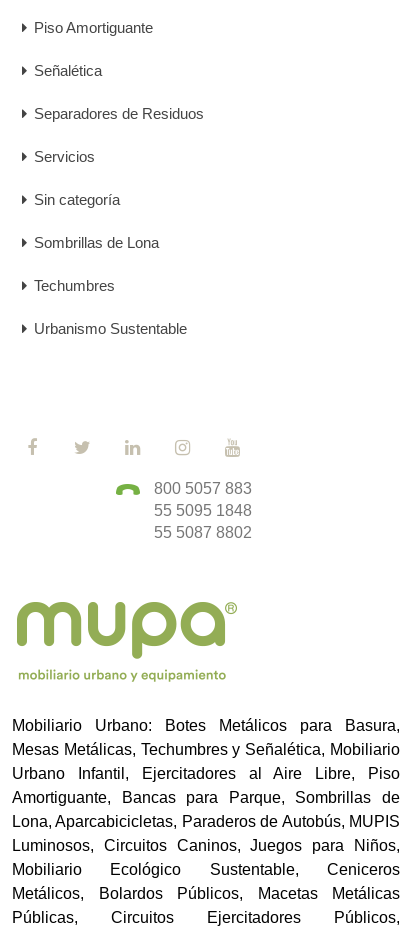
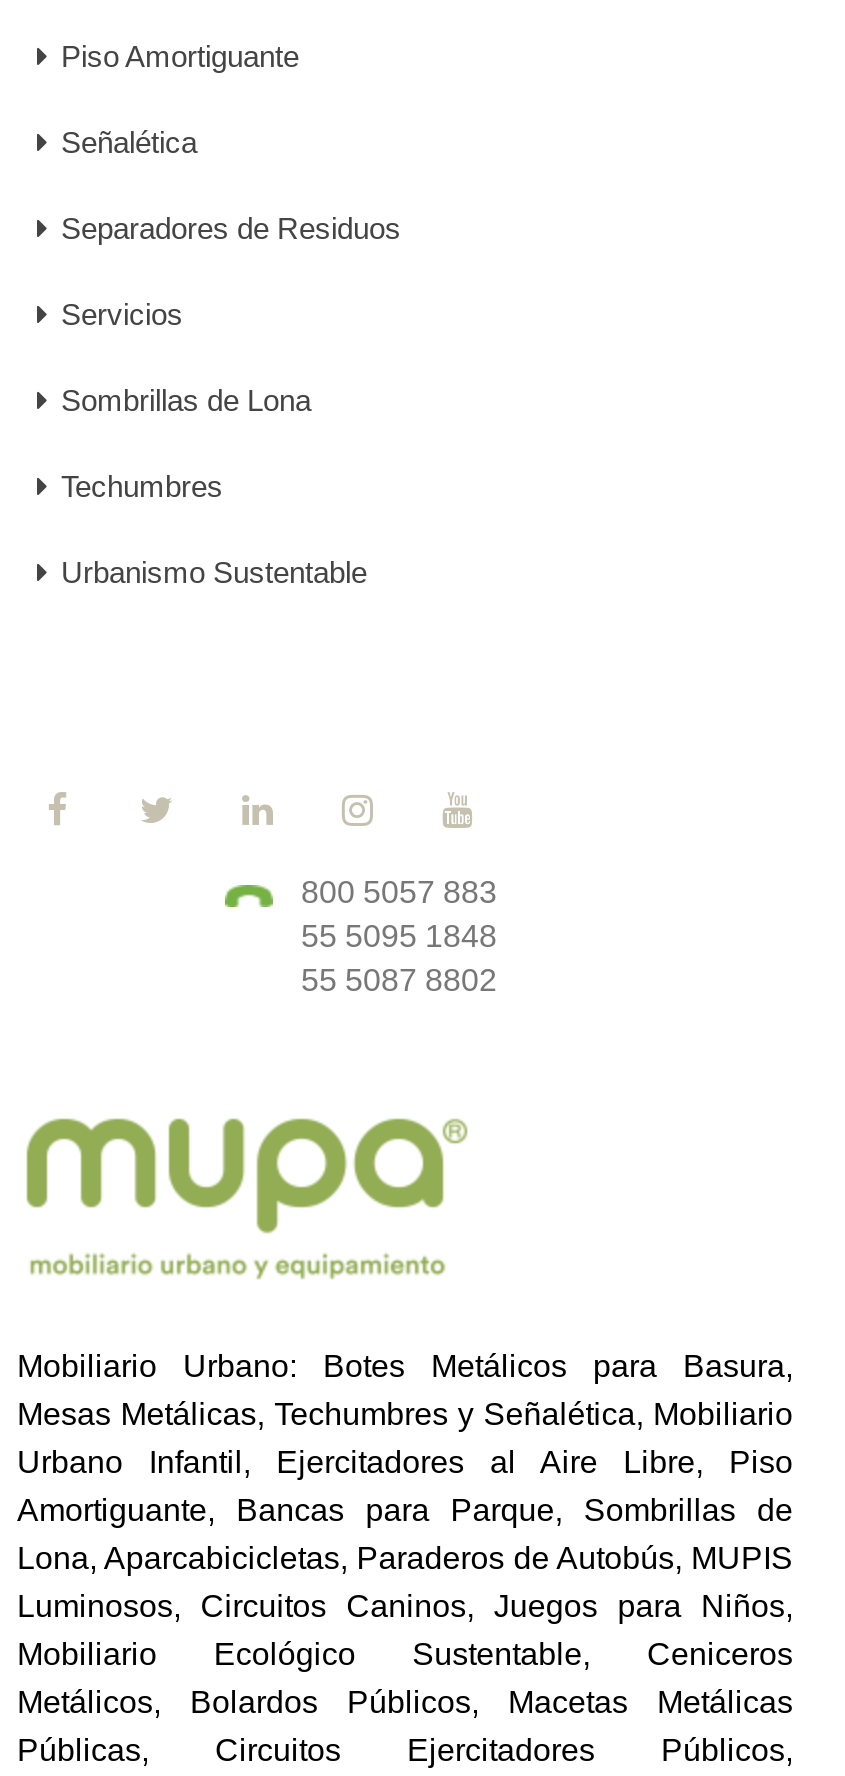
- Sin categoría
